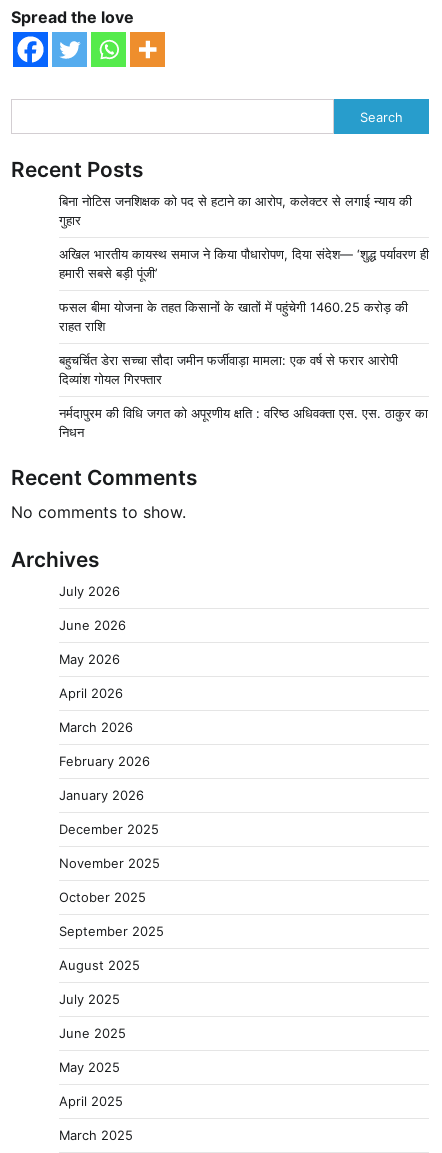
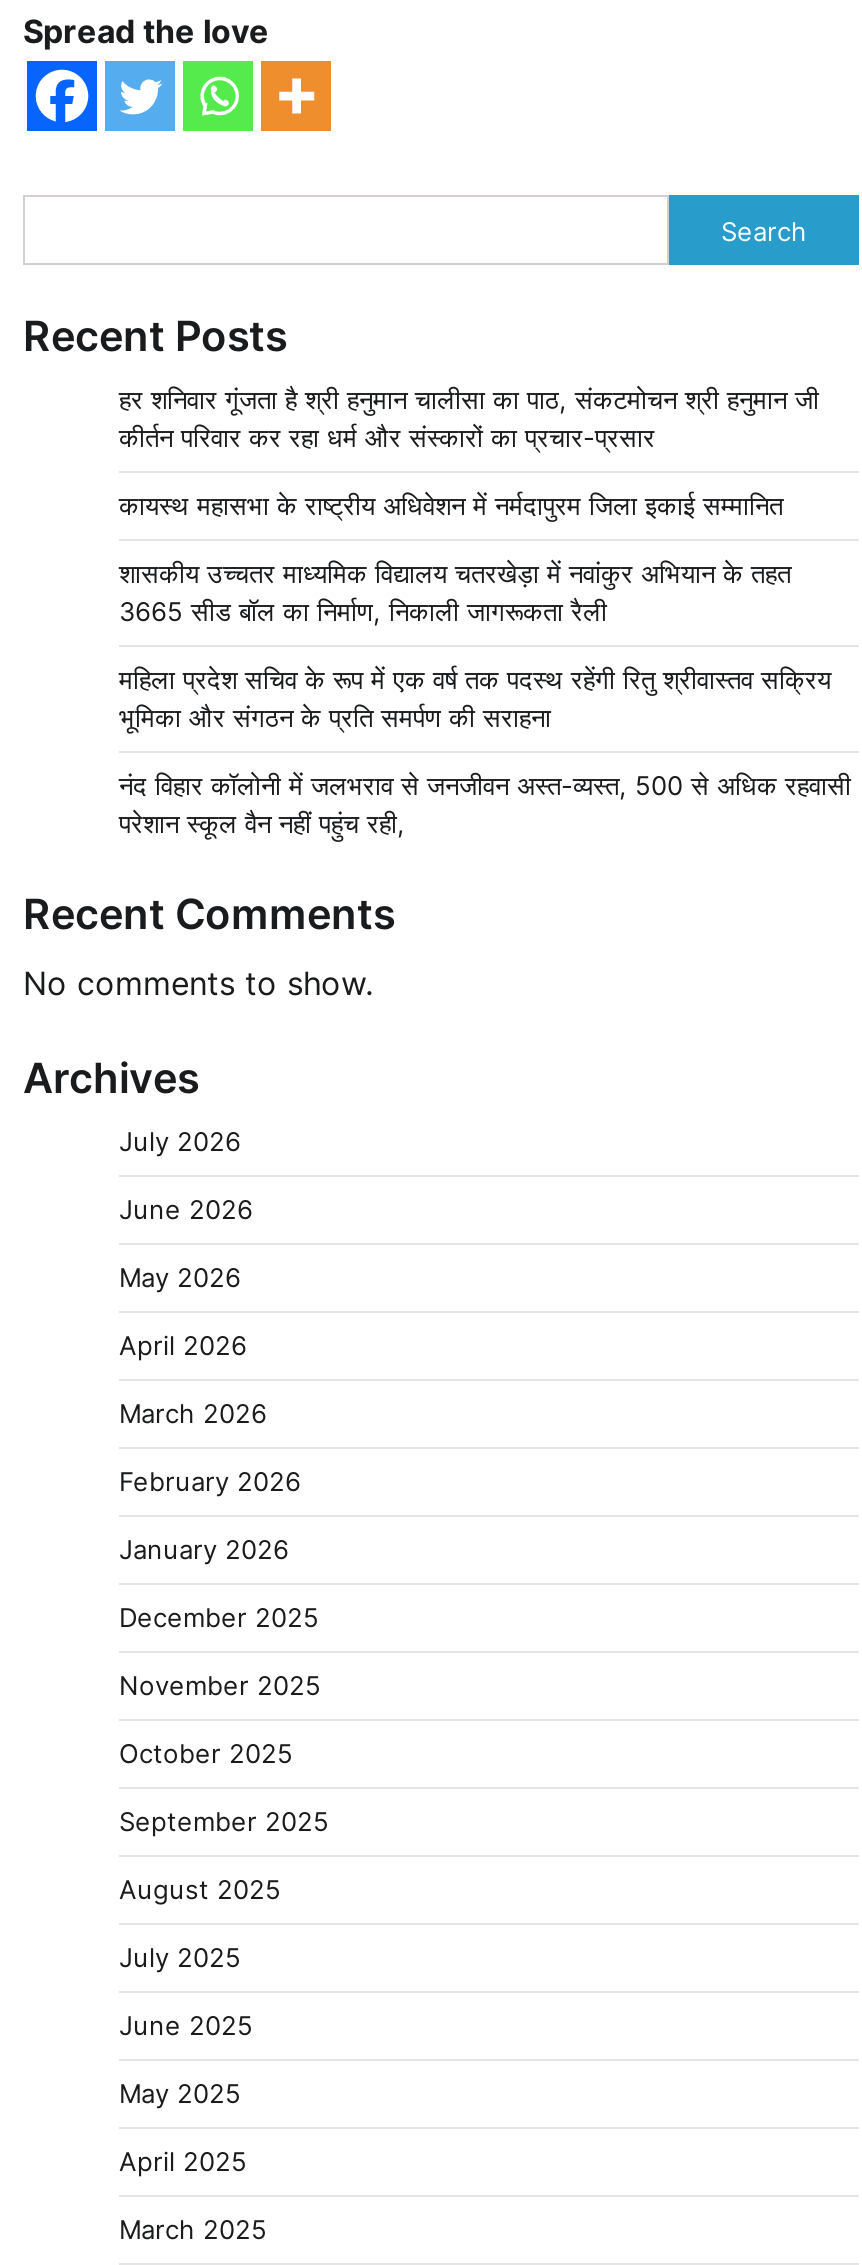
- बिना नोटिस जनशिक्षक को पद से हटाने का आरोप, कलेक्टर से लगाई न्याय की
- गुहार
+ हर शनिवार गूंजता है श्री हनुमान चालीसा का पाठ, संकटमोचन श्री हनुमान जी
+ कीर्तन परिवार कर रहा धर्म और संस्कारों का प्रचार-प्रसार

- अखिल भारतीय कायस्थ समाज ने किया पौधारोपण, दिया संदेश— ‘शुद्ध पर्यावरण ही
- हमारी सबसे बड़ी पूंजी’
+ कायस्थ महासभा के राष्ट्रीय अधिवेशन में नर्मदापुरम जिला इकाई सम्मानित

- फसल बीमा योजना के तहत किसानों के खातों में पहुंचेगी 1460.25 करोड़ की
- राहत राशि
+ शासकीय उच्चतर माध्यमिक विद्यालय चतरखेड़ा में नवांकुर अभियान के तहत
+ 3665 सीड बॉल का निर्माण, निकाली जागरूकता रैली

- बहुचर्चित डेरा सच्चा सौदा जमीन फर्जीवाड़ा मामला: एक वर्ष से फरार आरोपी
- दिव्यांश गोयल गिरफ्तार
+ महिला प्रदेश सचिव के रूप में एक वर्ष तक पदस्थ रहेंगी रितु श्रीवास्तव सक्रिय
+ भूमिका और संगठन के प्रति समर्पण की सराहना

- नर्मदापुरम की विधि जगत को अपूरणीय क्षति : वरिष्ठ अधिवक्ता एस. एस. ठाकुर का
- निधन
+ नंद विहार कॉलोनी में जलभराव से जनजीवन अस्त-व्यस्त, 500 से अधिक रहवासी
+ परेशान स्कूल वैन नहीं पहुंच रही,
